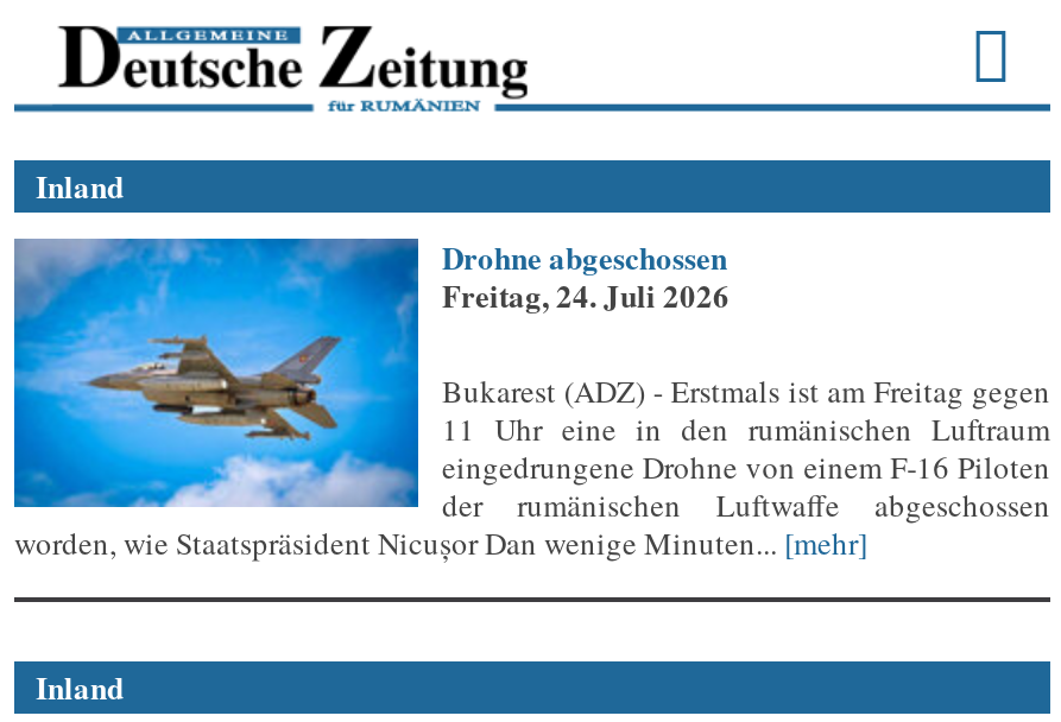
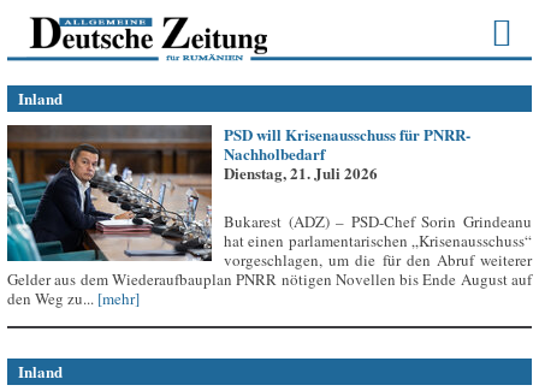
- [image]
- Bukarest (ADZ) - Erstmals ist am Freitag gegen
- 11 Uhr eine in den rumänischen Luftraum
- eingedrungene Drohne von einem F-16 Piloten
- der rumänischen Luftwaffe abgeschossen
- worden, wie Staatspräsident Nicușor Dan wenige Minuten... [mehr]
+ [image]
+ Bukarest (ADZ) – PSD-Chef Sorin Grindeanu
+ hat einen parlamentarischen „Krisenausschuss“
+ vorgeschlagen, um die für den Abruf weiterer
+ Gelder aus dem Wiederaufbauplan PNRR nötigen Novellen bis Ende August auf
+ den Weg zu... [mehr]

- Drohne abgeschossen
- Freitag, 24. Juli 2026
+ PSD will Krisenausschuss für PNRR-
+ Nachholbedarf
+ Dienstag, 21. Juli 2026
